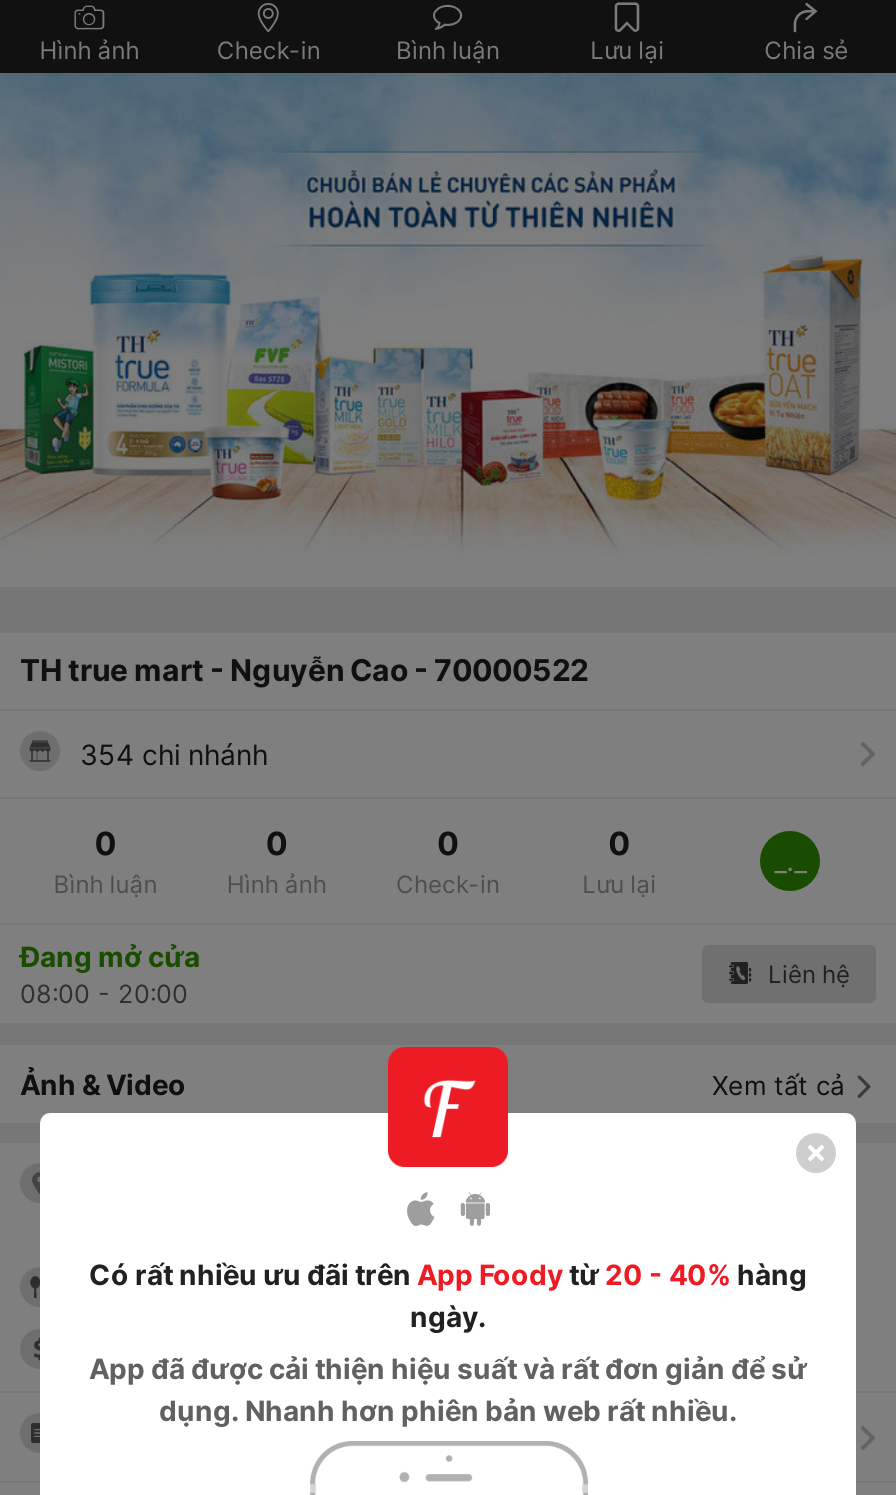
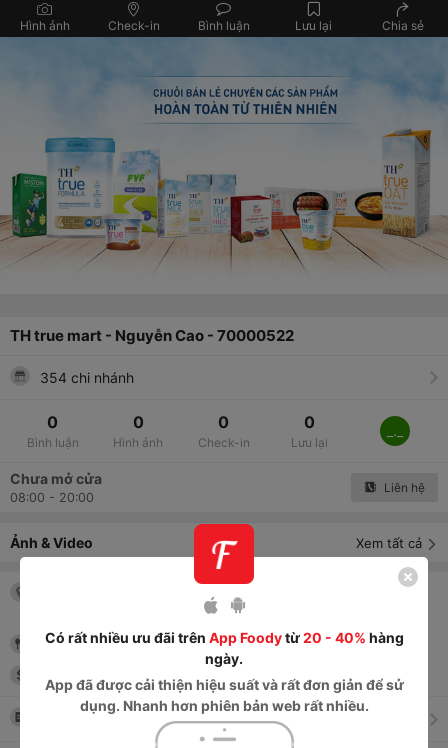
- Đang mở cửa
+ Chưa mở cửa
